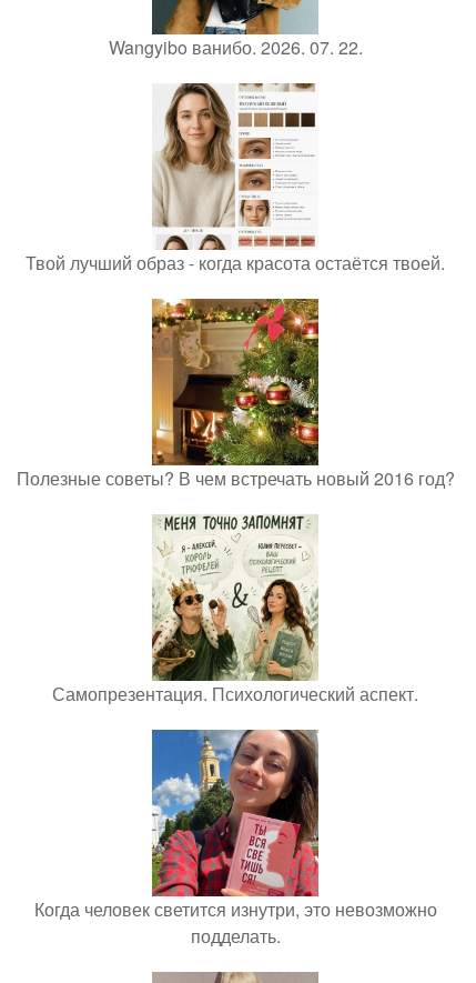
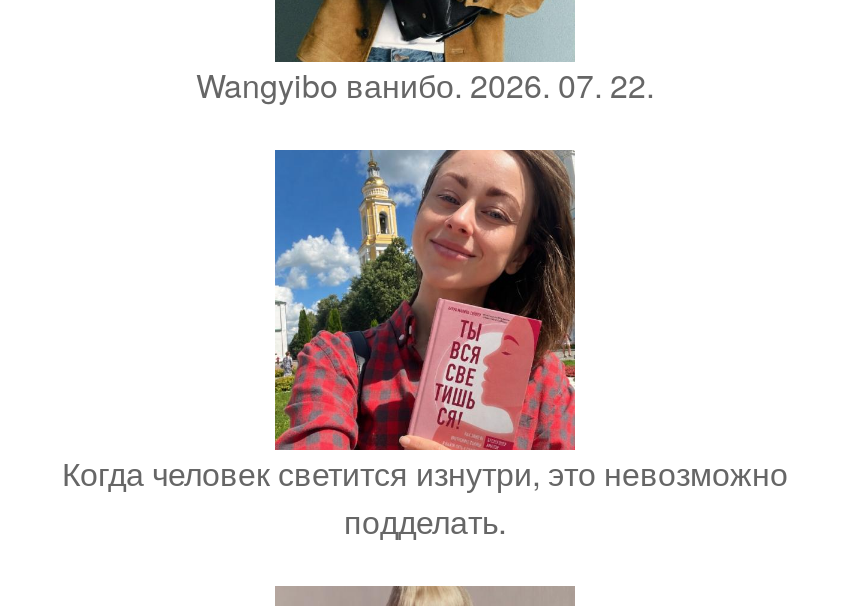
- [image]
- Твой лучший образ - когда красота остаётся твоей.

- [image]
- Полезные советы? В чем встречать новый 2016 год?

- [image]
- Самопрезентация. Психологический аспект.
